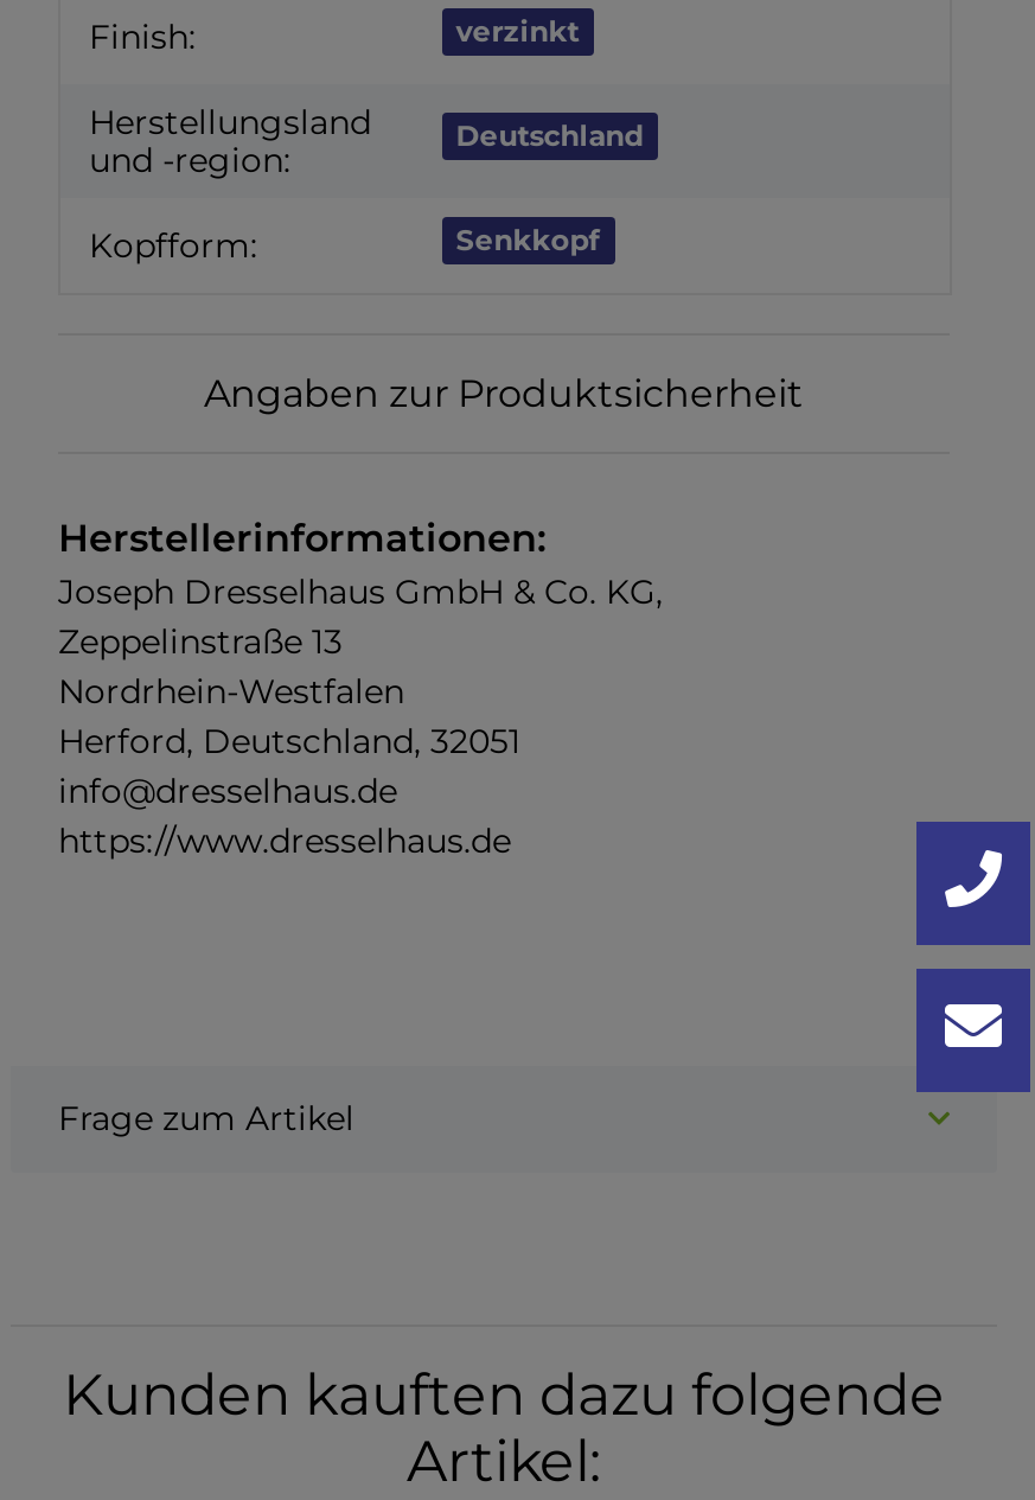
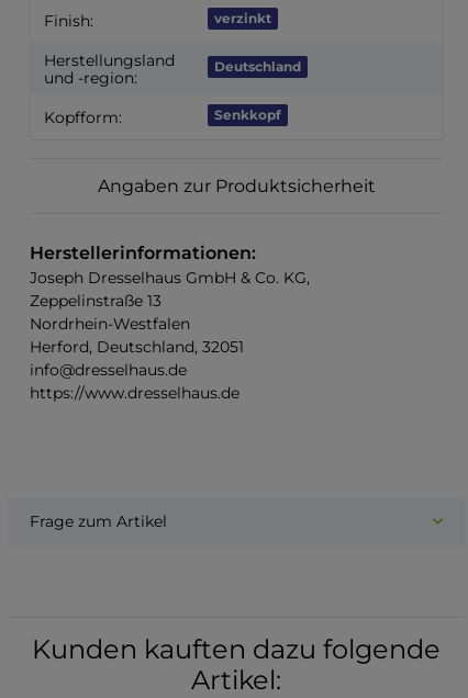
- [image]

- [image]
